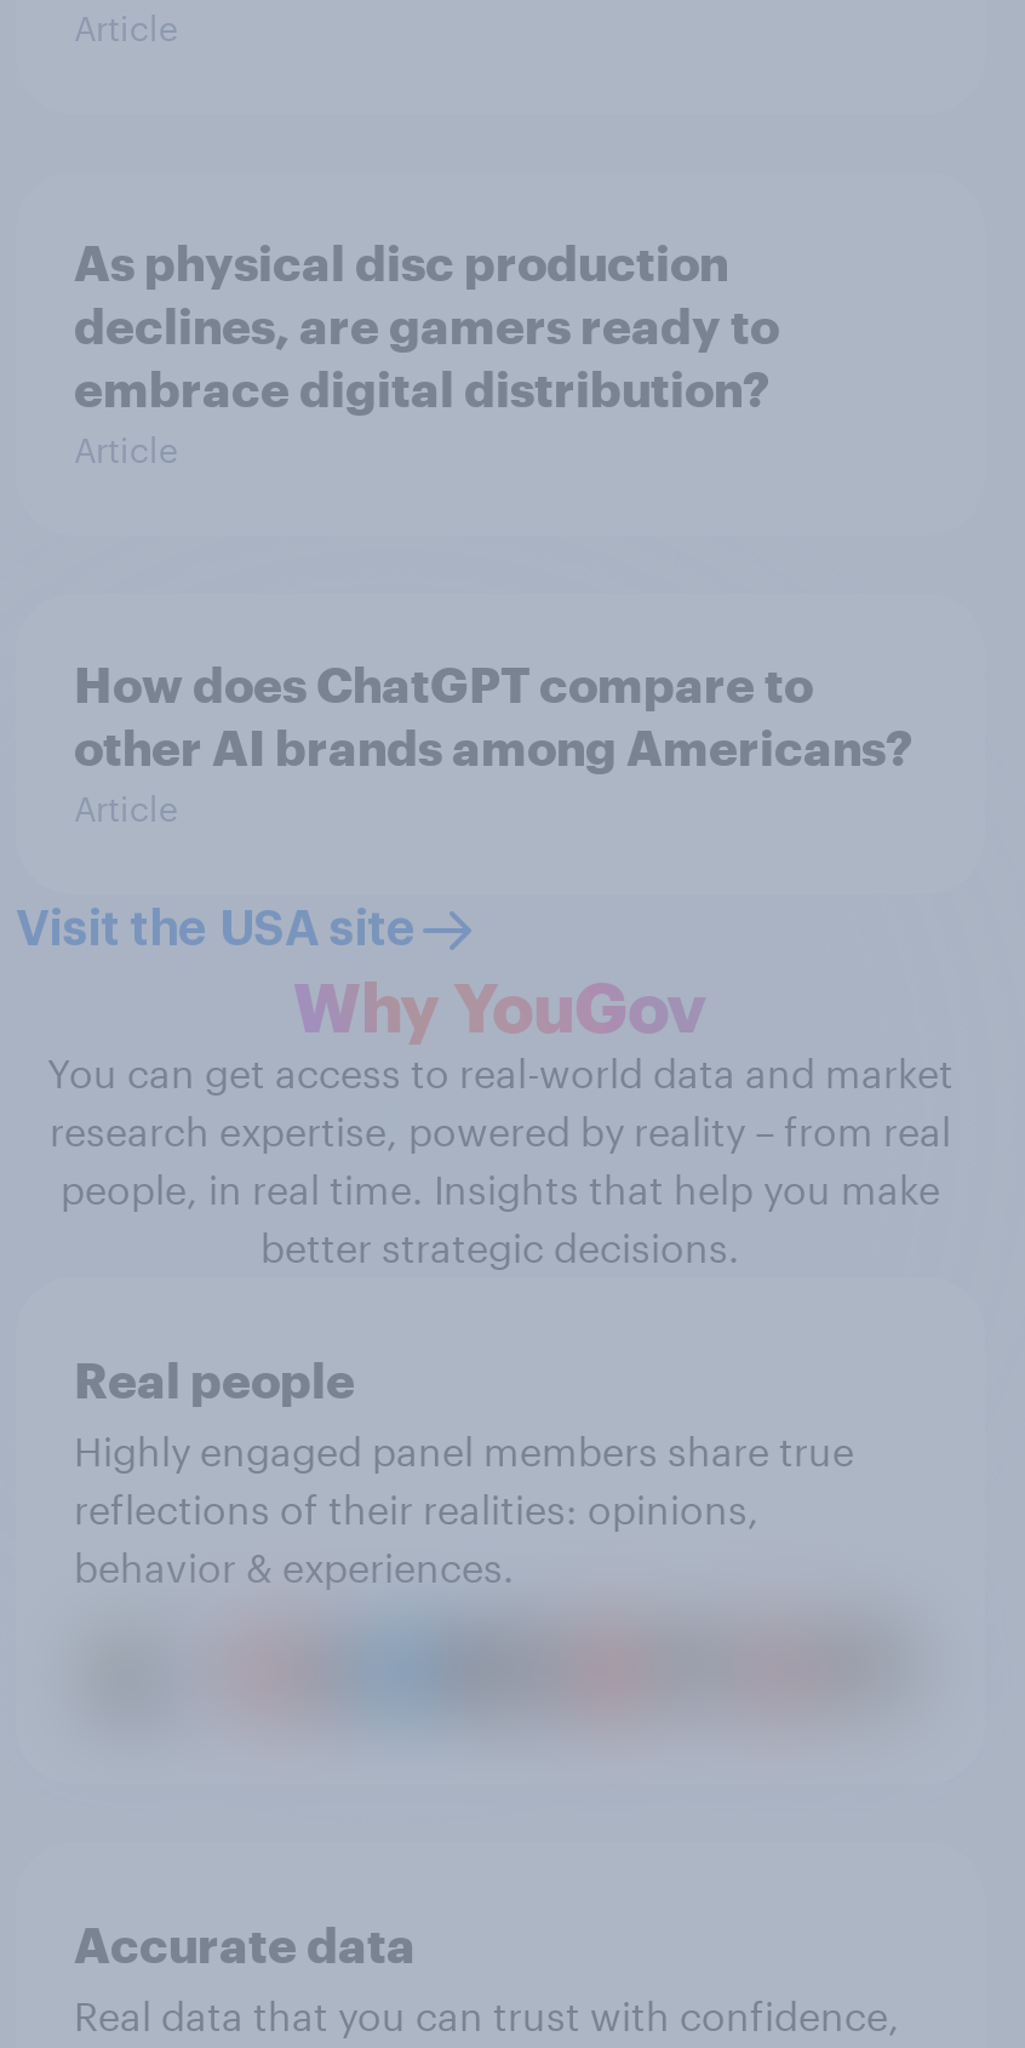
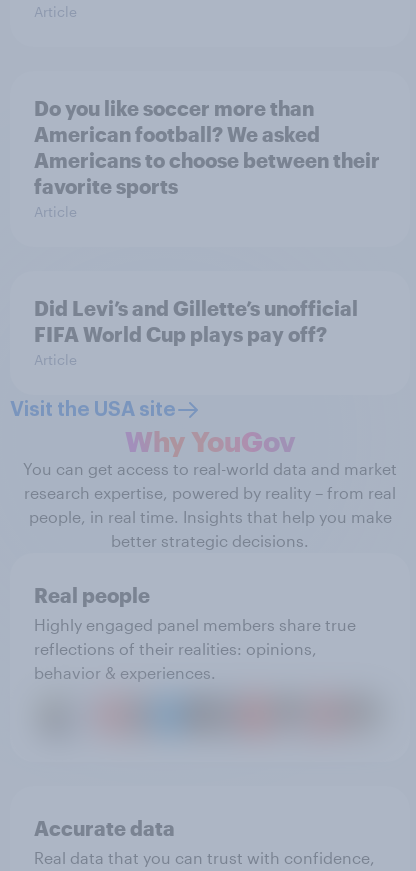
- As physical disc production
- declines, are gamers ready to
- embrace digital distribution?
+ Do you like soccer more than
+ American football? We asked
+ Americans to choose between their
+ favorite sports

- How does ChatGPT compare to
- other AI brands among Americans?
+ Did Levi’s and Gillette’s unofficial
+ FIFA World Cup plays pay off?
